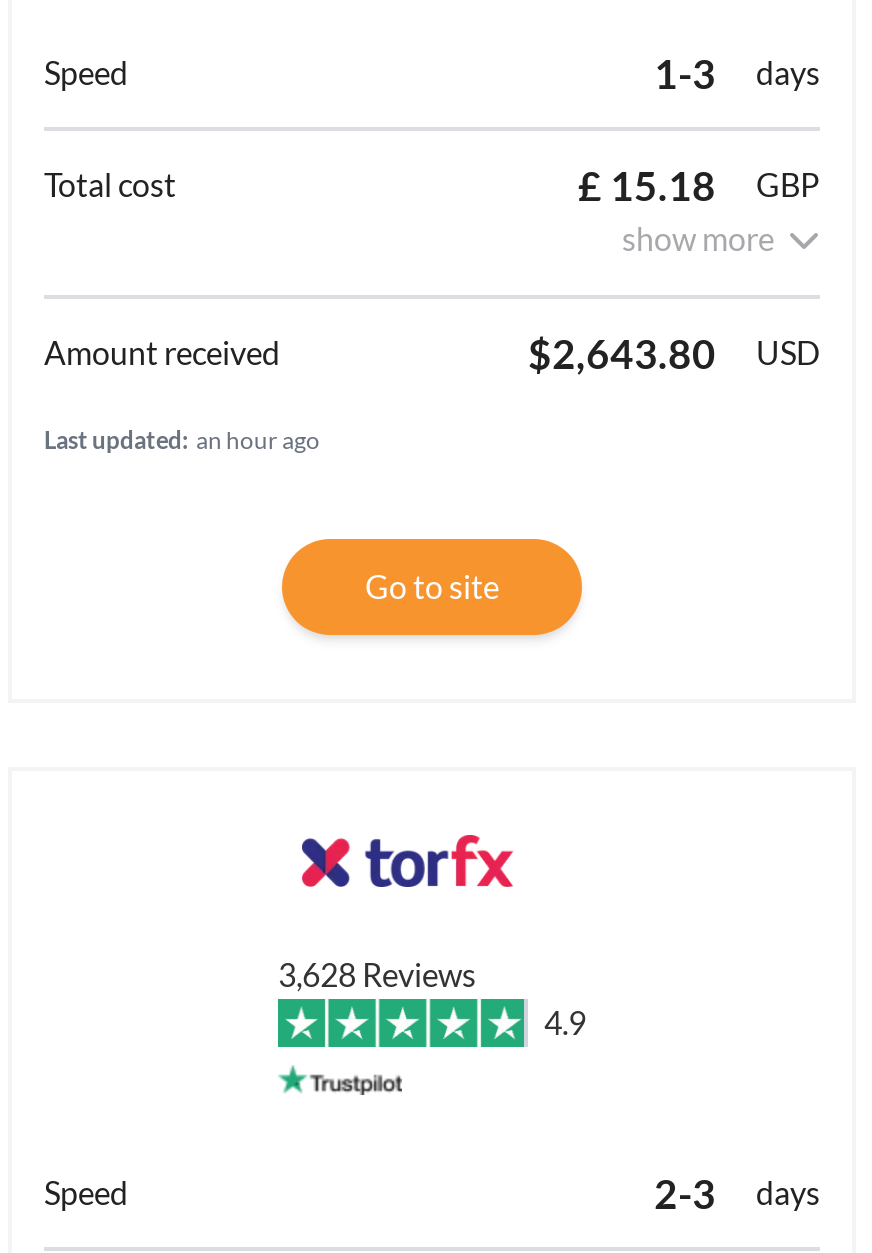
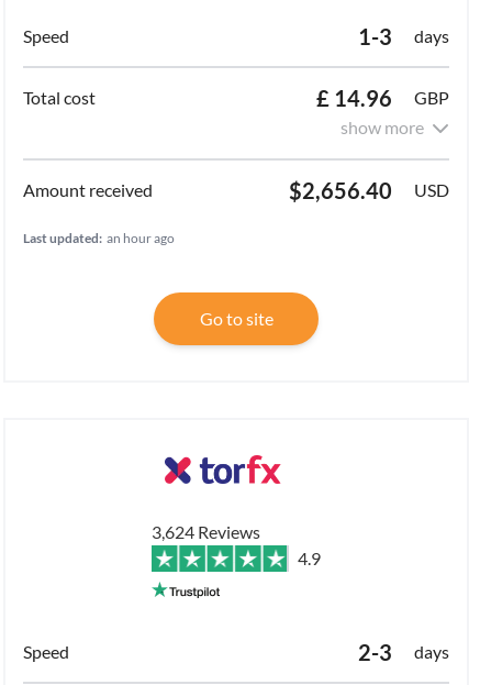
- £ 15.18 GBP
+ £ 14.96 GBP

- $2,643.80 USD
+ $2,656.40 USD

- 3,628 Reviews
+ 3,624 Reviews
